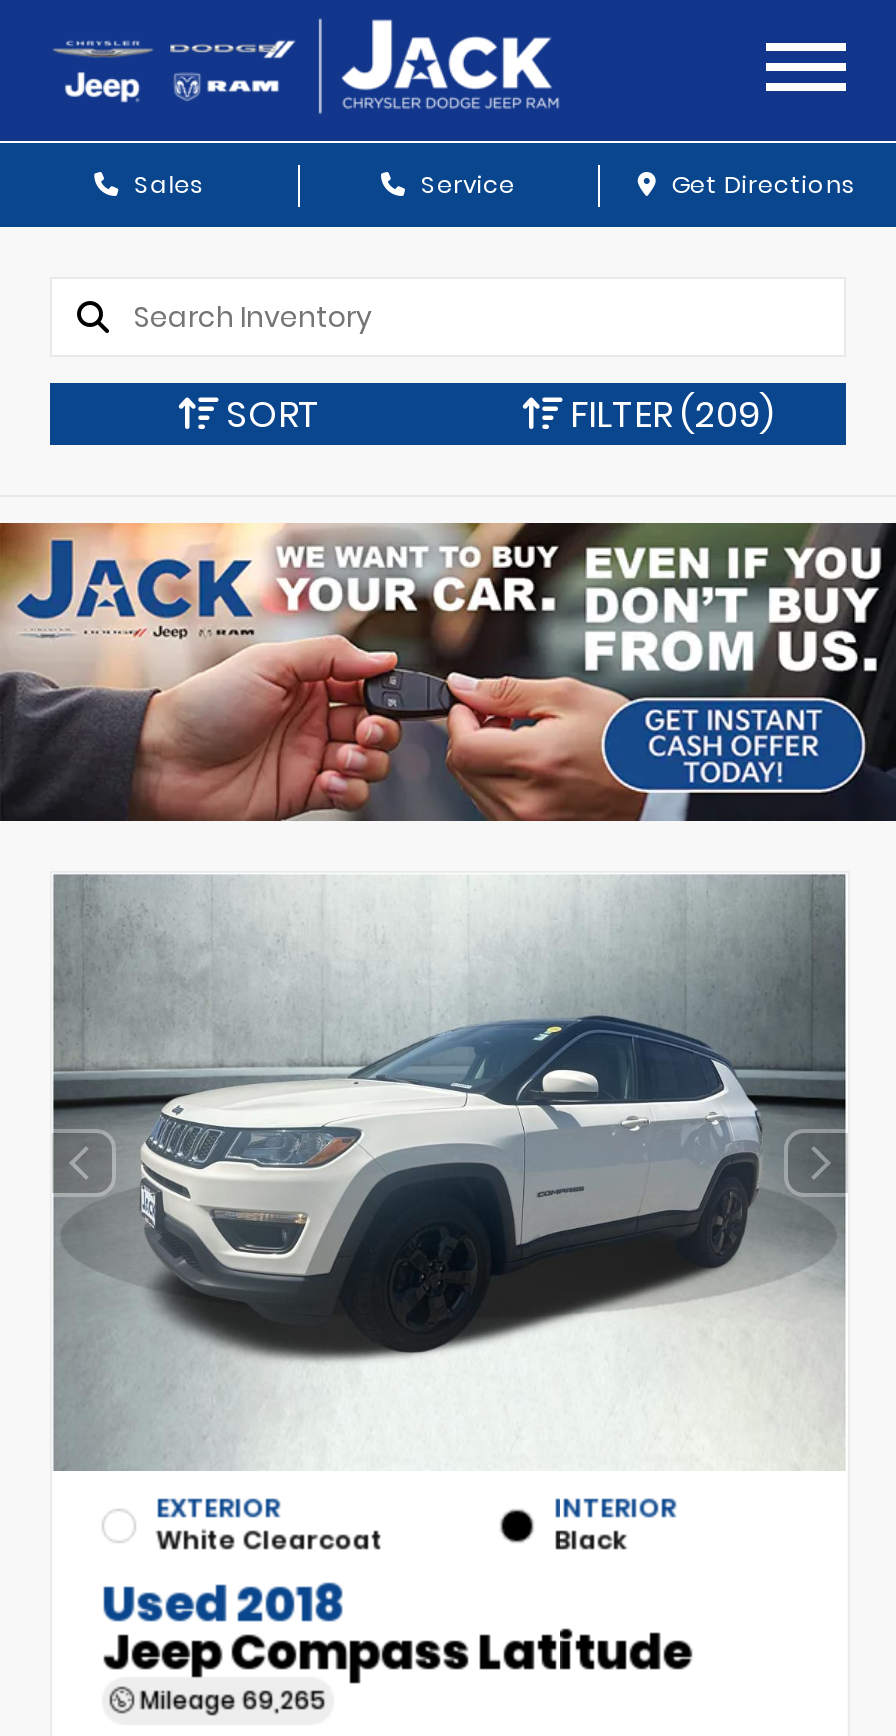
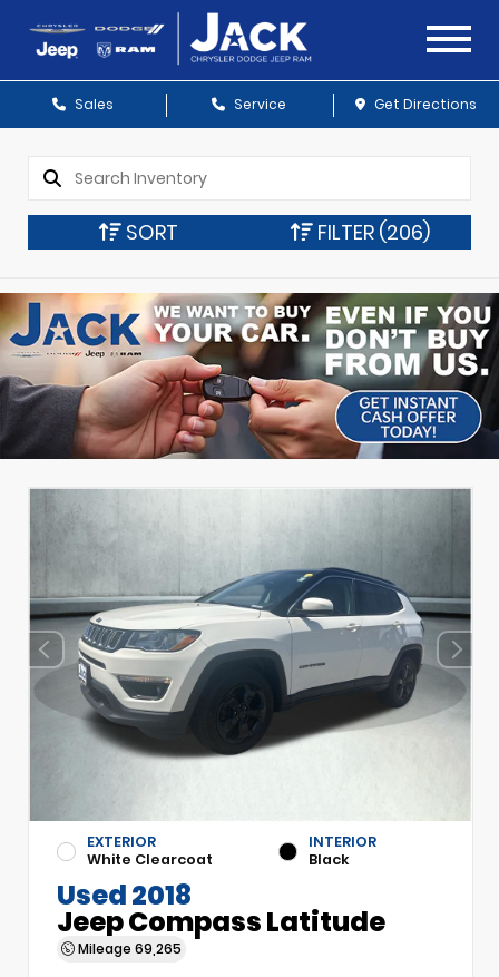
- FILTER (209)
+ FILTER (206)
